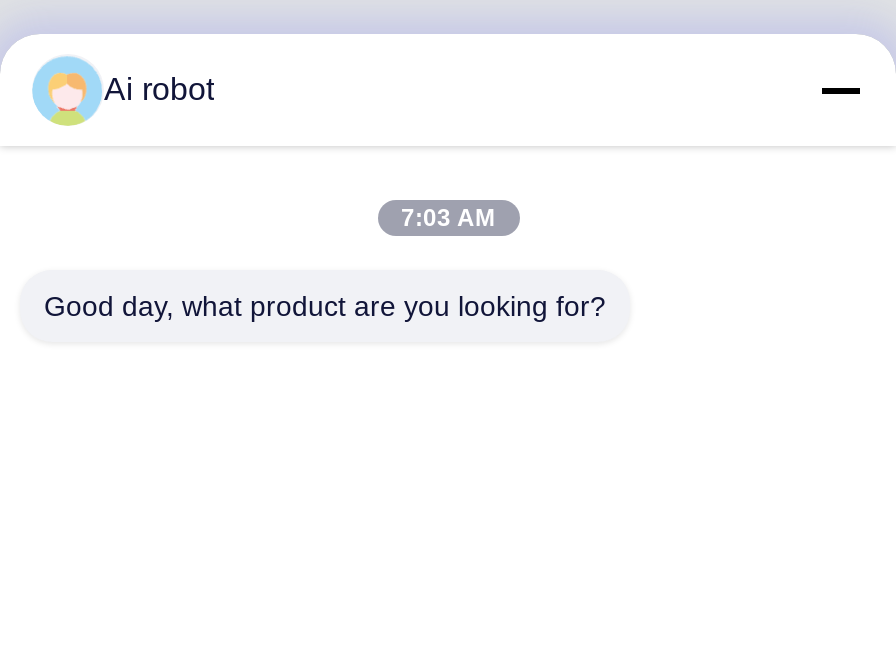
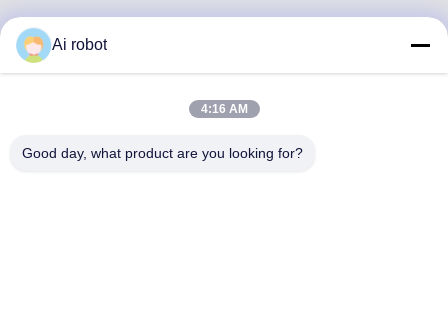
- 7:03 AM
+ 4:16 AM
